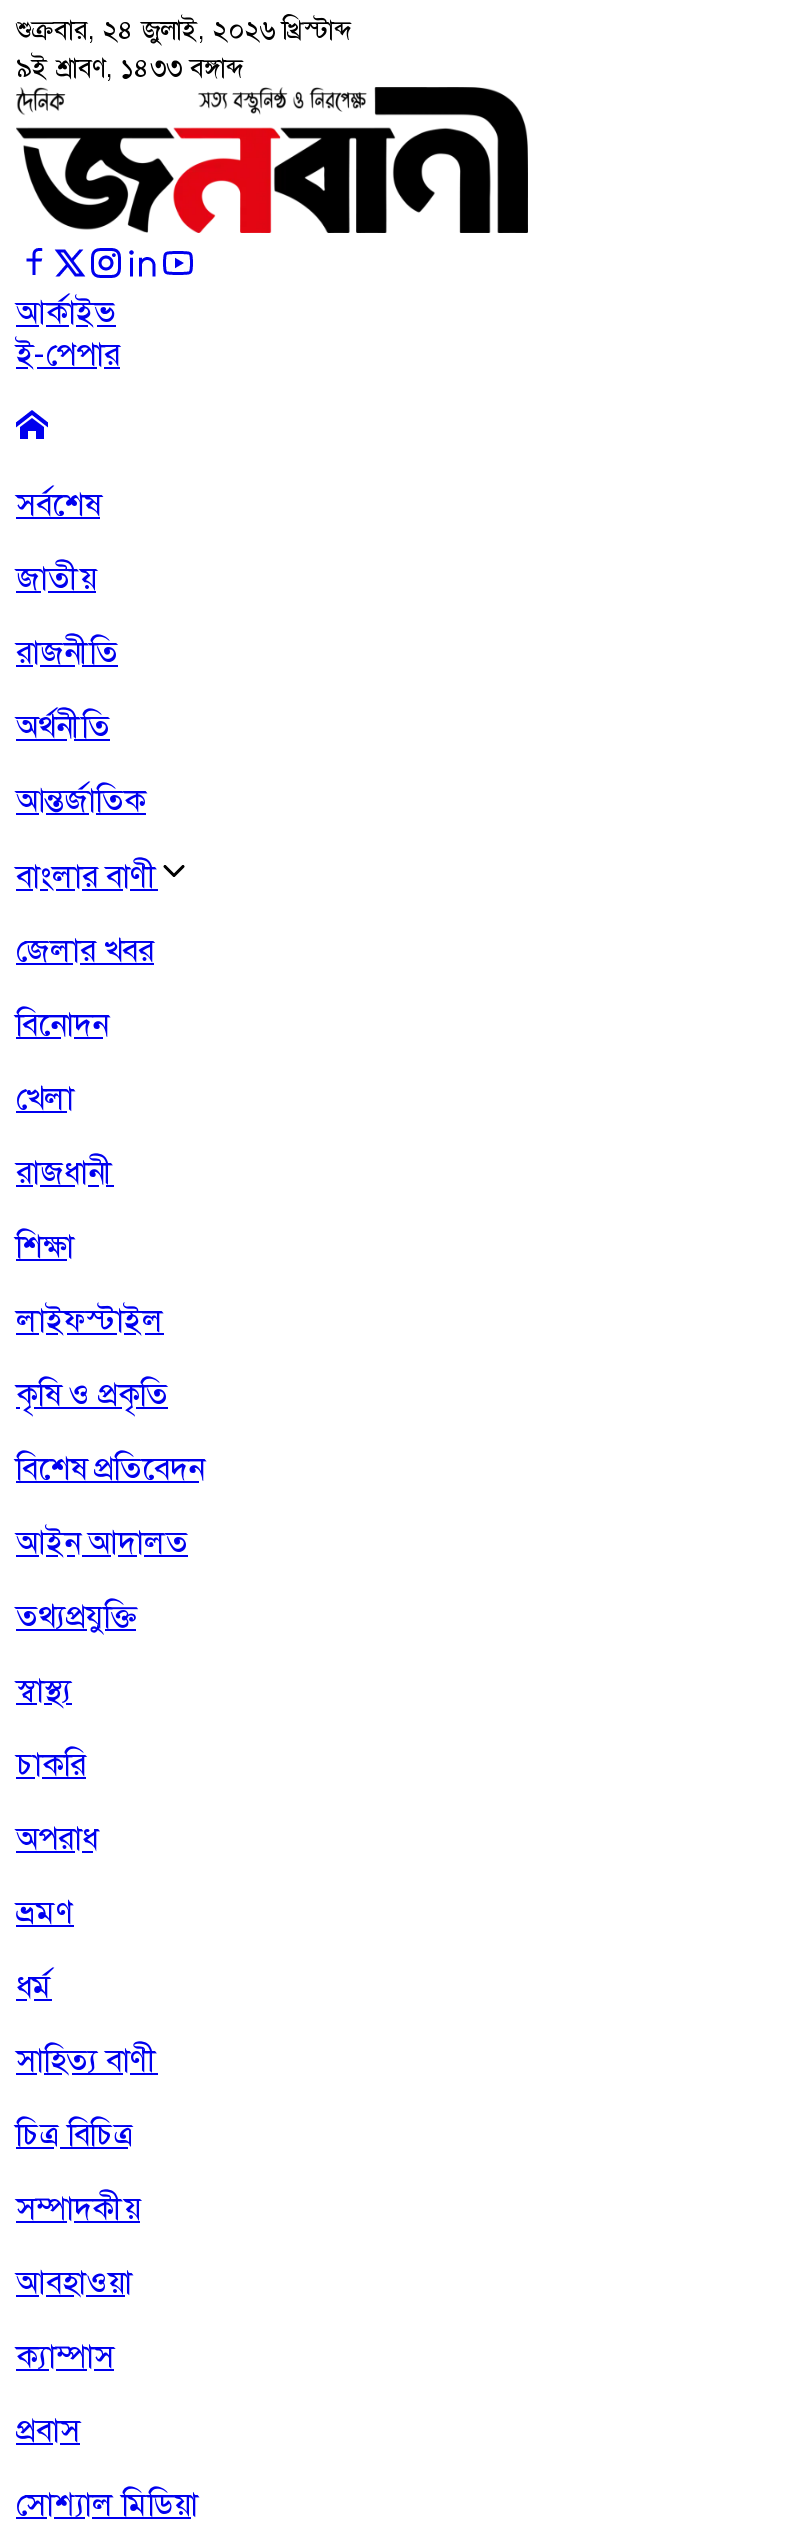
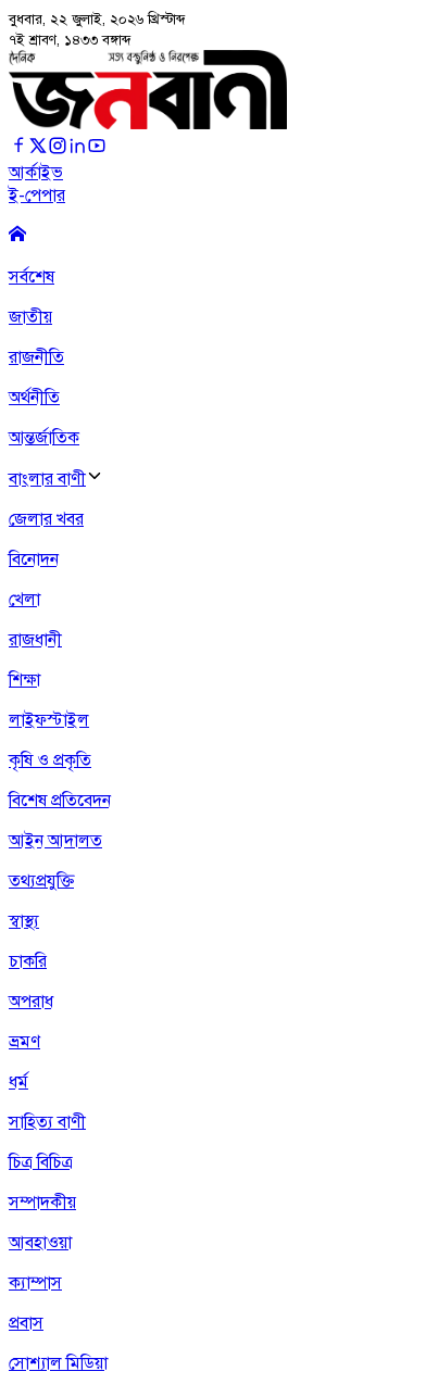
- শুক্রবার, ২৪ জুলাই, ২০২৬ খ্রিস্টাব্দ
+ বুধবার, ২২ জুলাই, ২০২৬ খ্রিস্টাব্দ

- ৯ই শ্রাবণ, ১৪৩৩ বঙ্গাব্দ
+ ৭ই শ্রাবণ, ১৪৩৩ বঙ্গাব্দ
